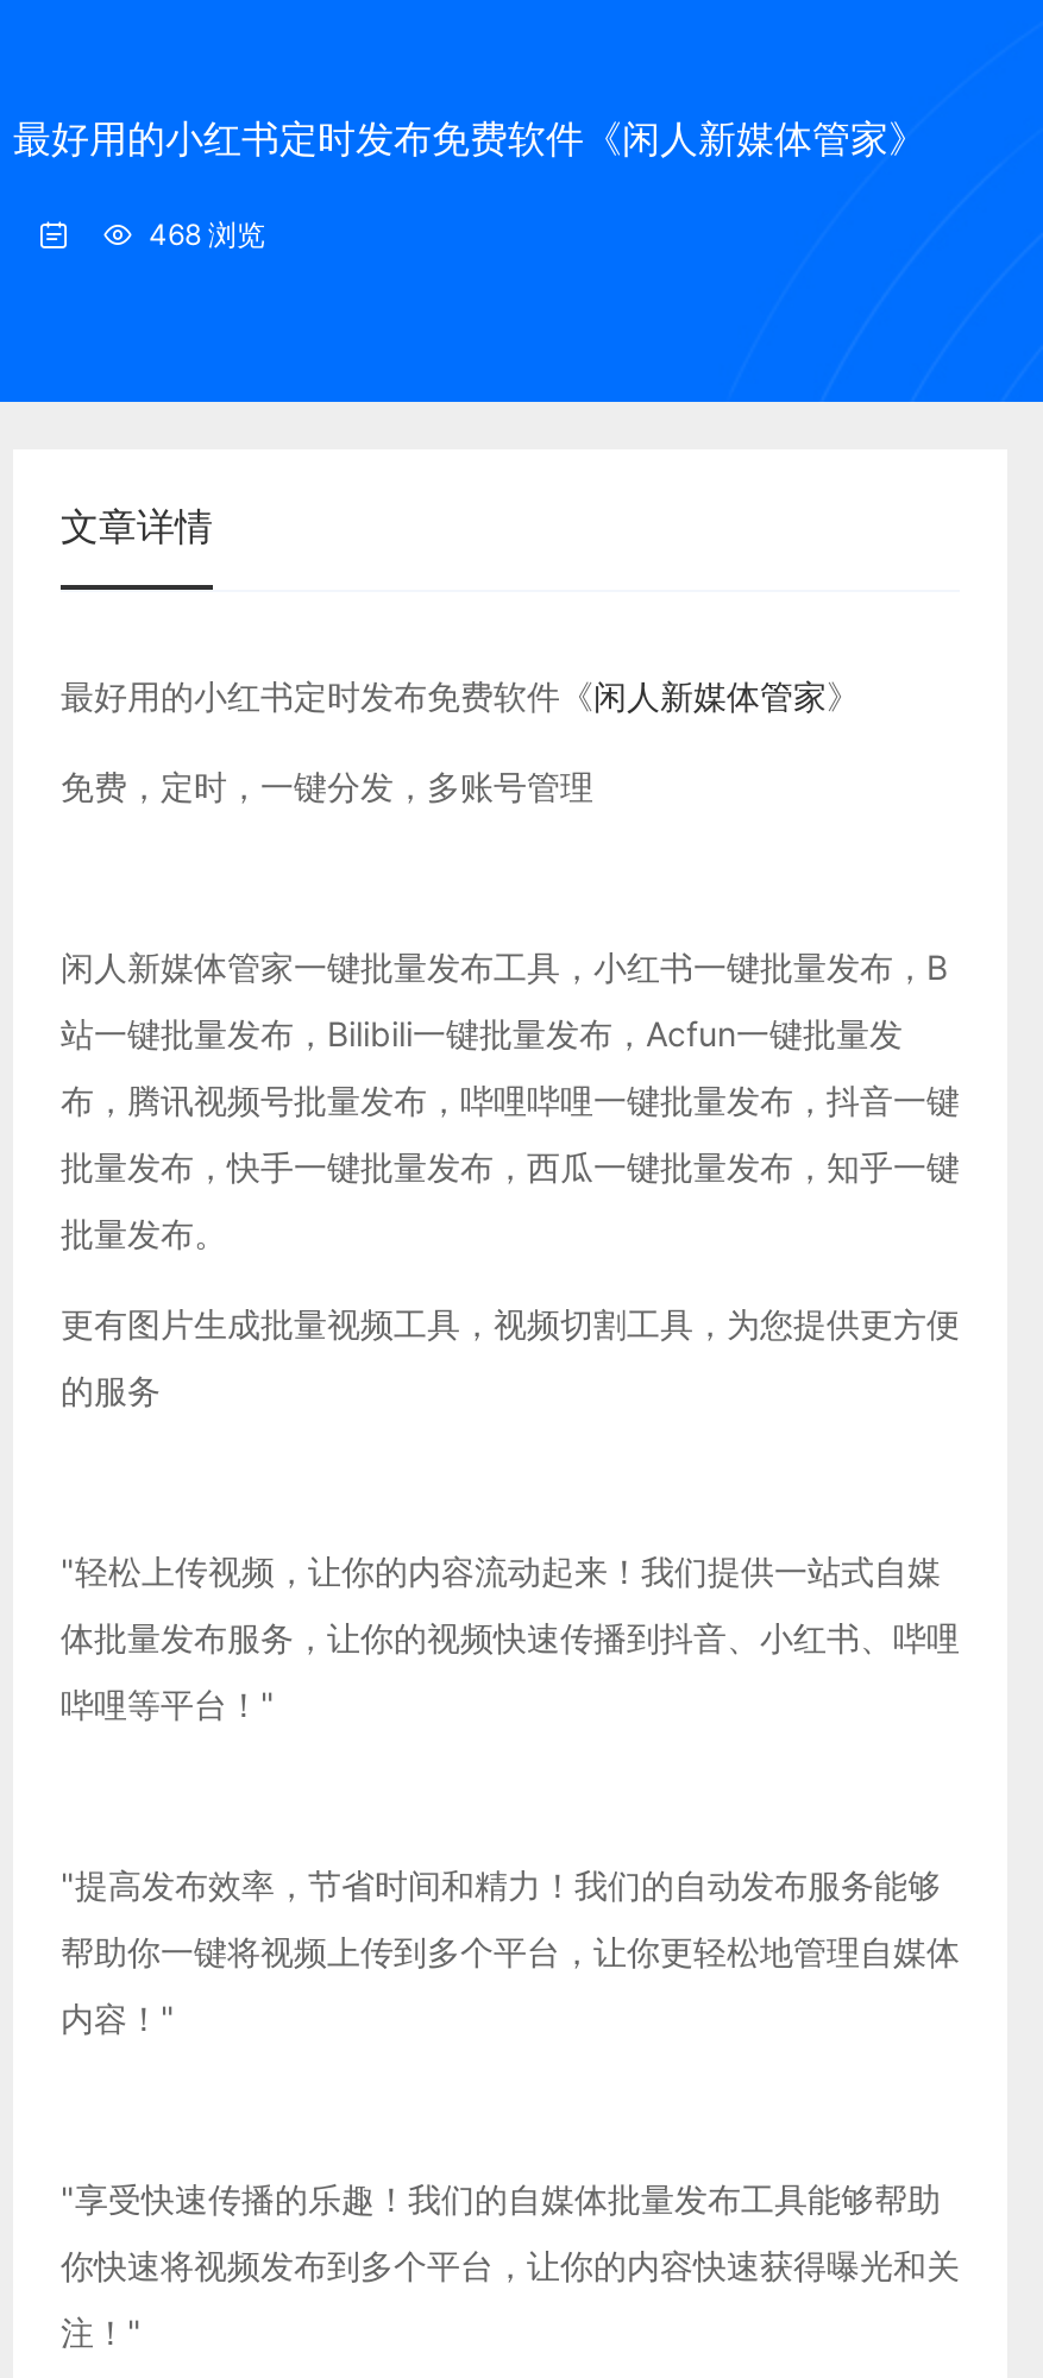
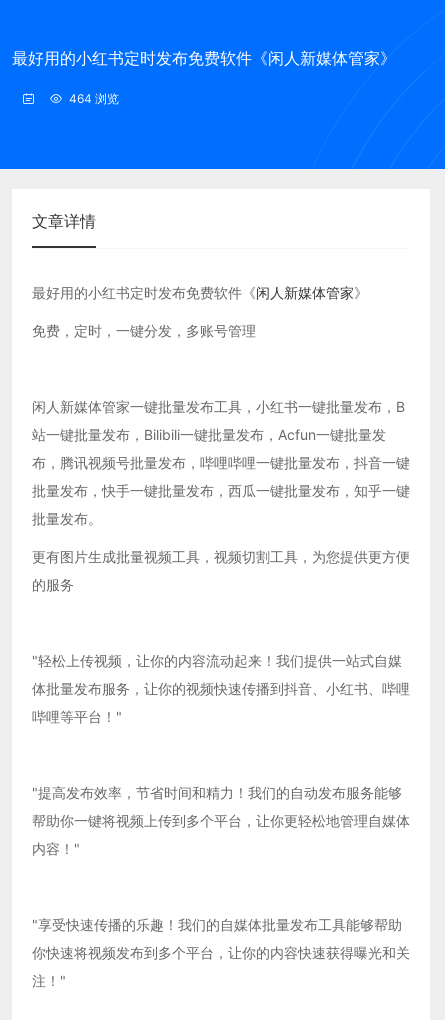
- 468 浏览
+ 464 浏览
